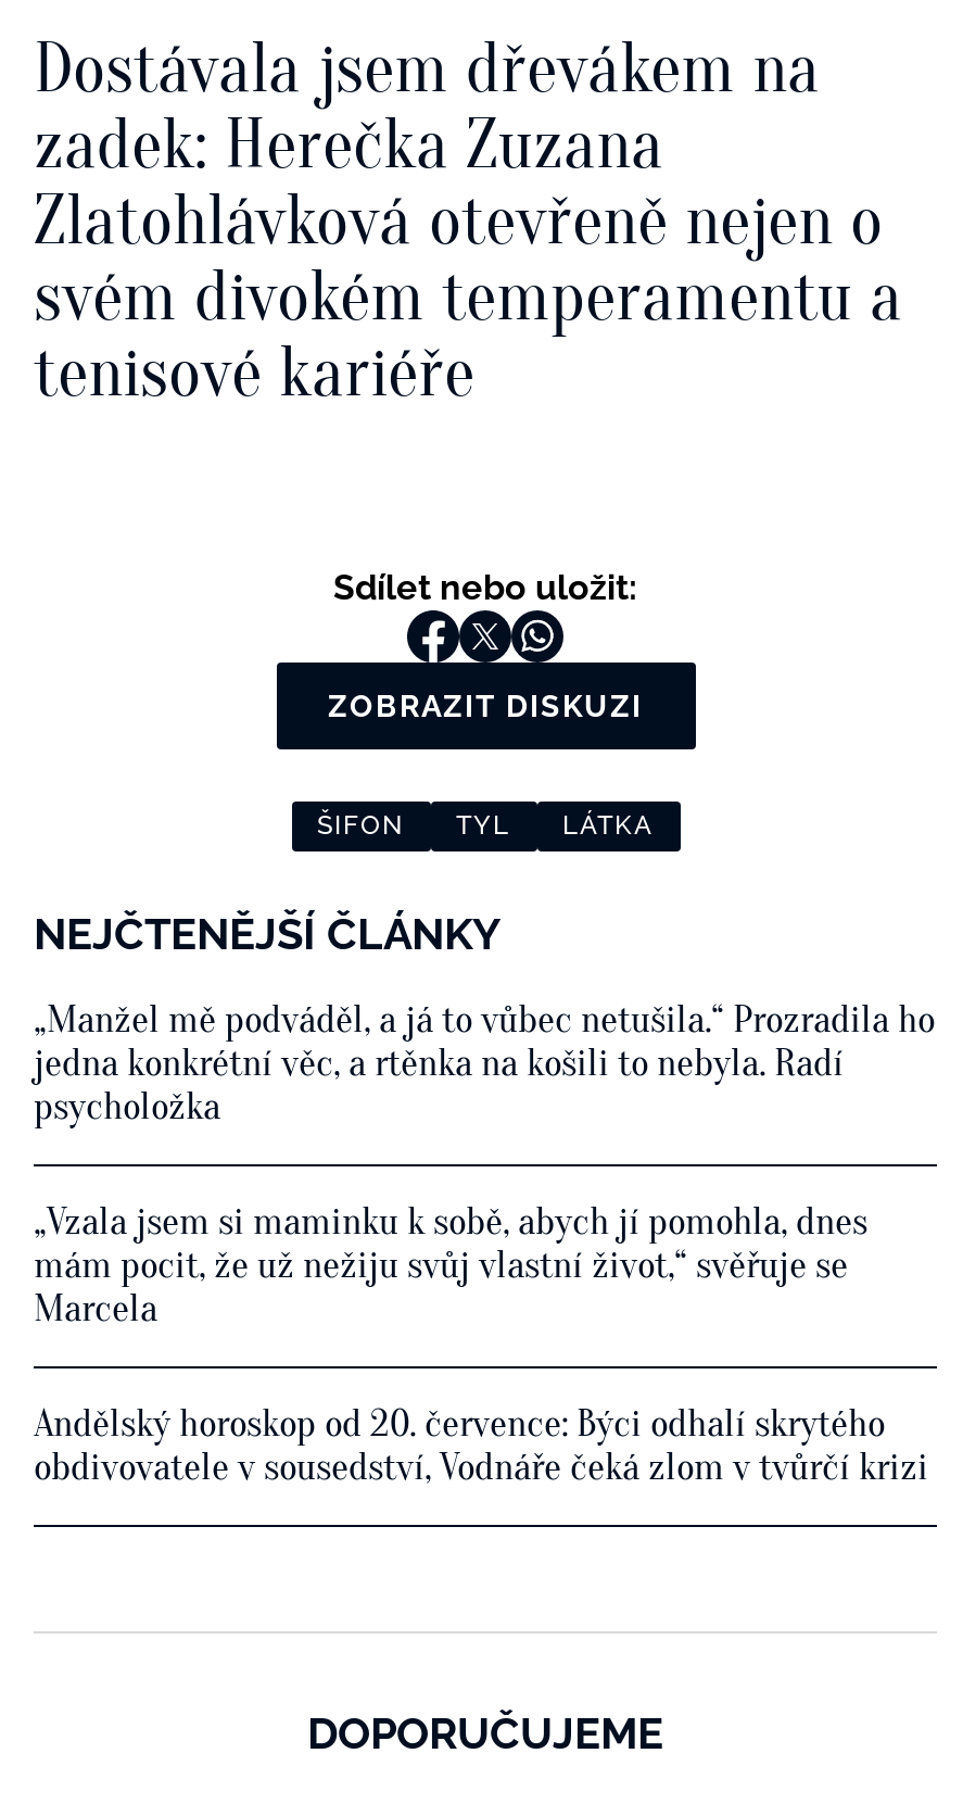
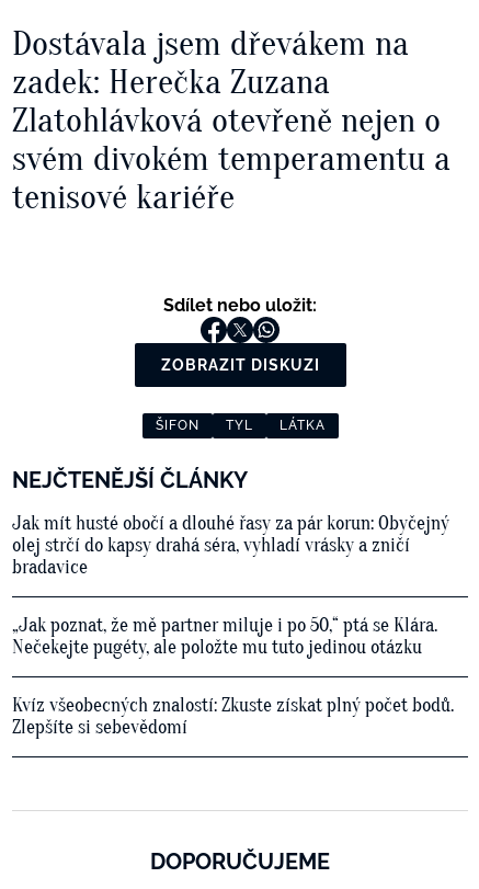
- „Manžel mě podváděl, a já to vůbec netušila.“ Prozradila ho
- jedna konkrétní věc, a rtěnka na košili to nebyla. Radí
- psycholožka
+ Jak mít husté obočí a dlouhé řasy za pár korun: Obyčejný
+ olej strčí do kapsy drahá séra, vyhladí vrásky a zničí
+ bradavice

- „Vzala jsem si maminku k sobě, abych jí pomohla, dnes
- mám pocit, že už nežiju svůj vlastní život,“ svěřuje se
- Marcela
+ „Jak poznat, že mě partner miluje i po 50,“ ptá se Klára.
+ Nečekejte pugéty, ale položte mu tuto jedinou otázku

- Andělský horoskop od 20. července: Býci odhalí skrytého
- obdivovatele v sousedství, Vodnáře čeká zlom v tvůrčí krizi
+ Kvíz všeobecných znalostí: Zkuste získat plný počet bodů.
+ Zlepšíte si sebevědomí
